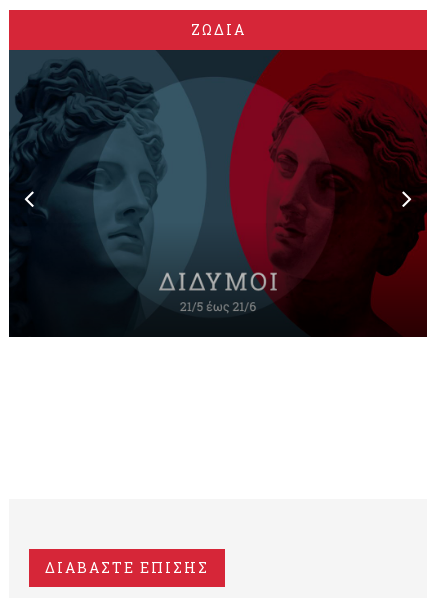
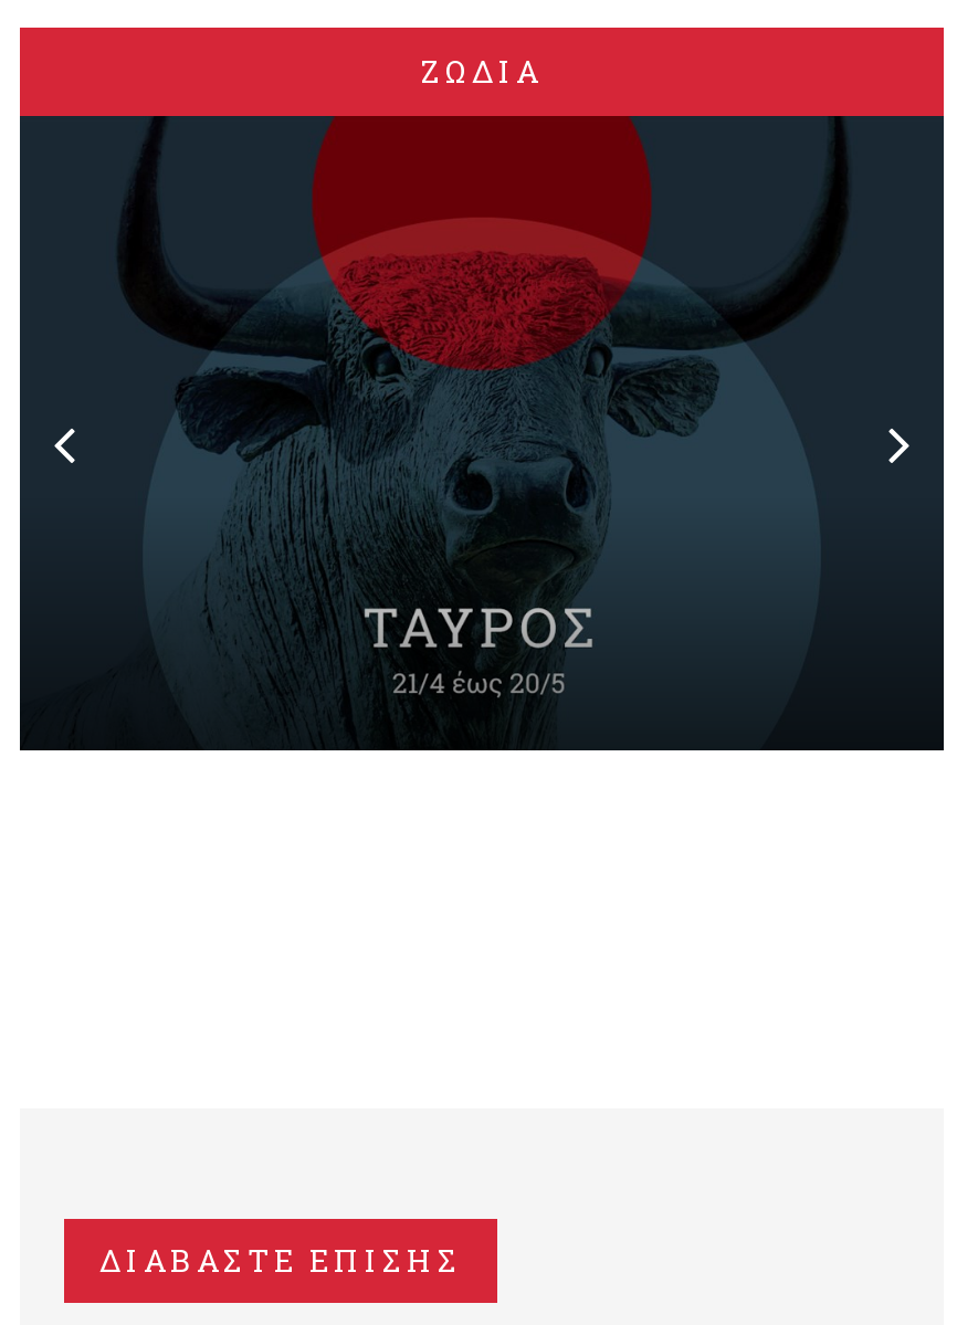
- [image]
+ [image]
